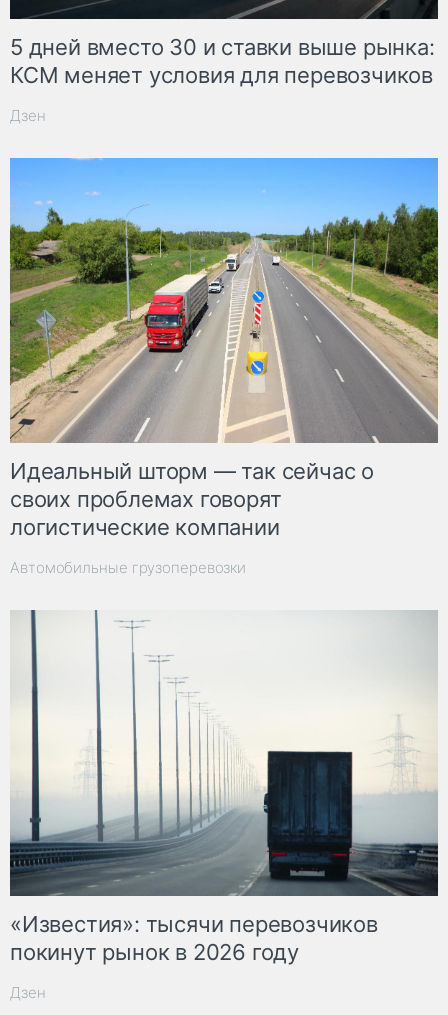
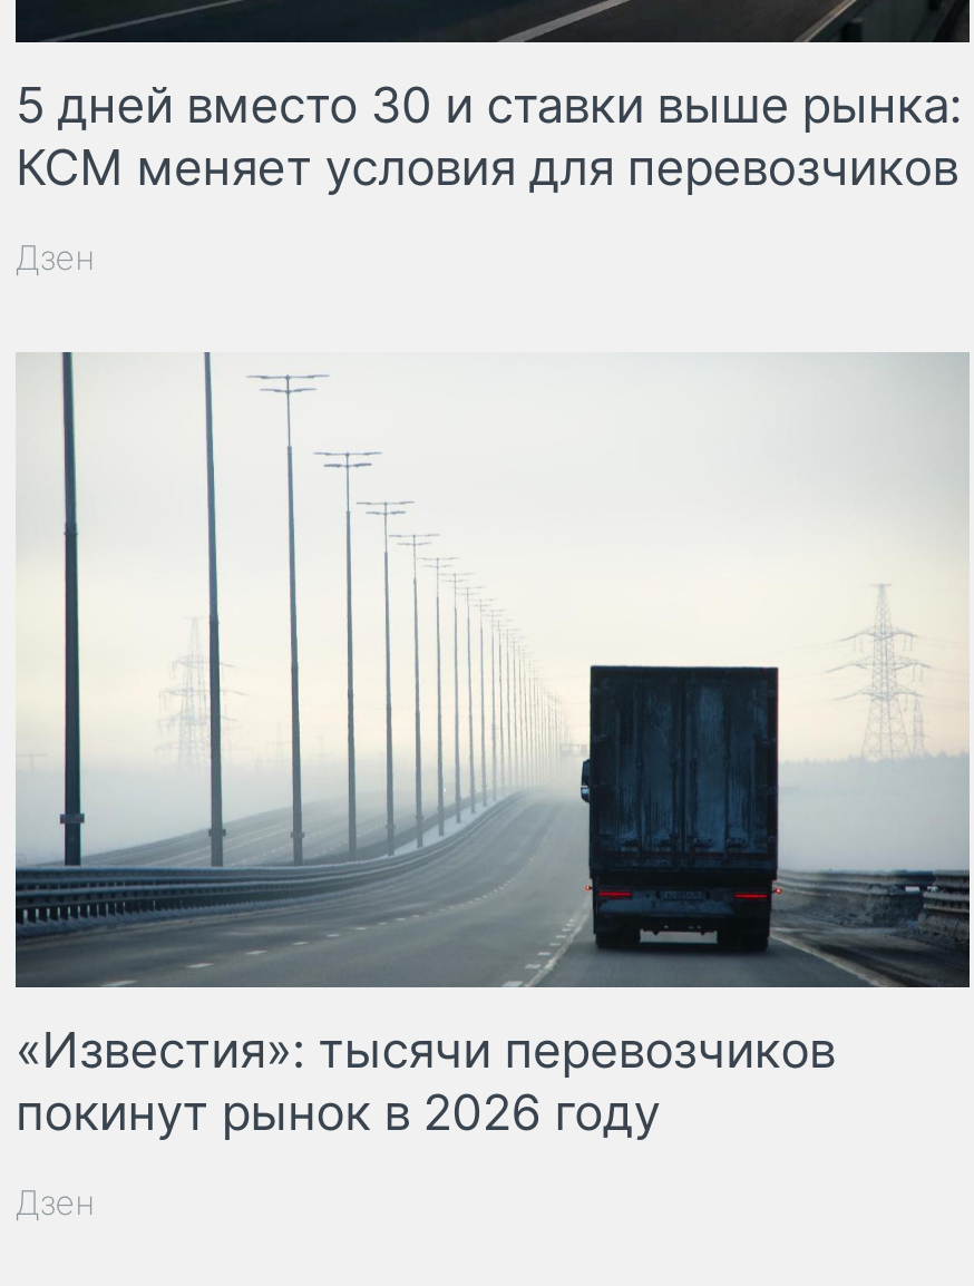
- [image]
- Идеальный шторм — так сейчас о
- своих проблемах говорят
- логистические компании
- Автомобильные грузоперевозки
